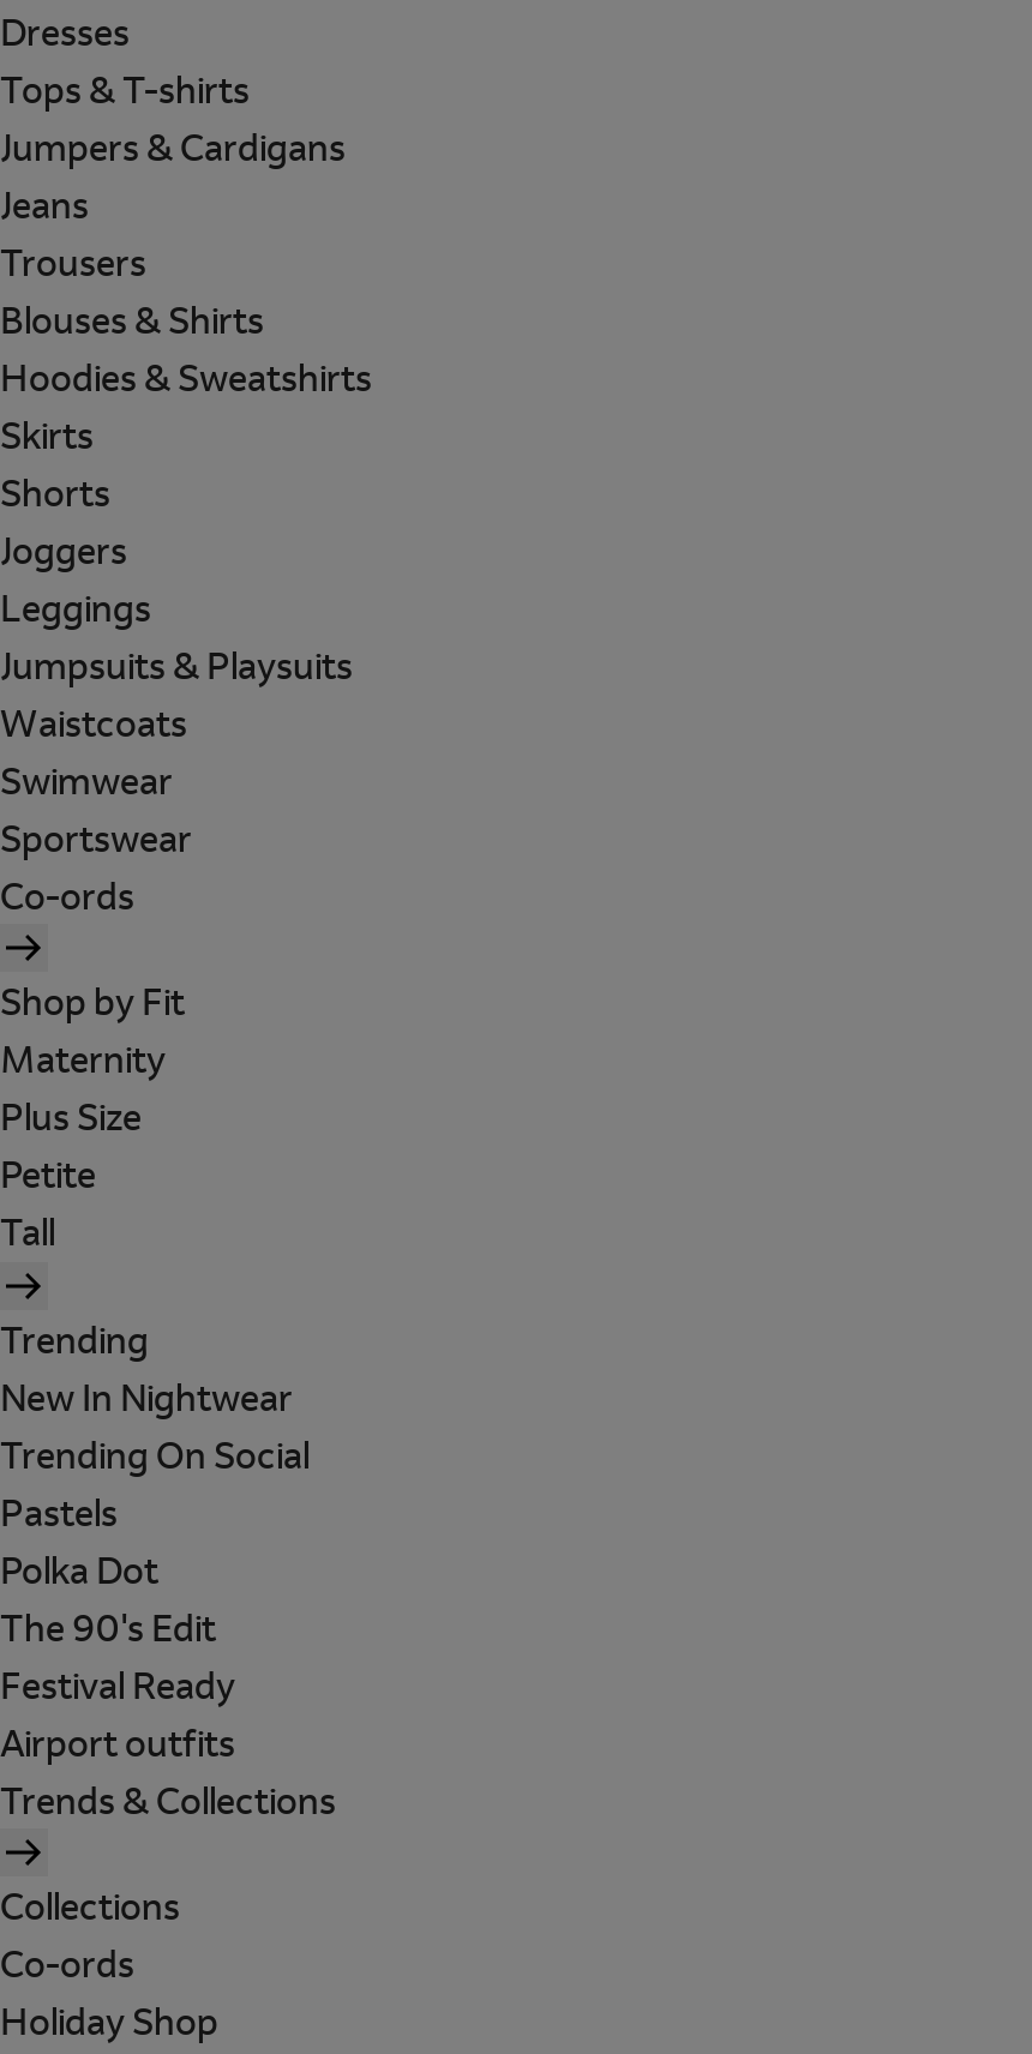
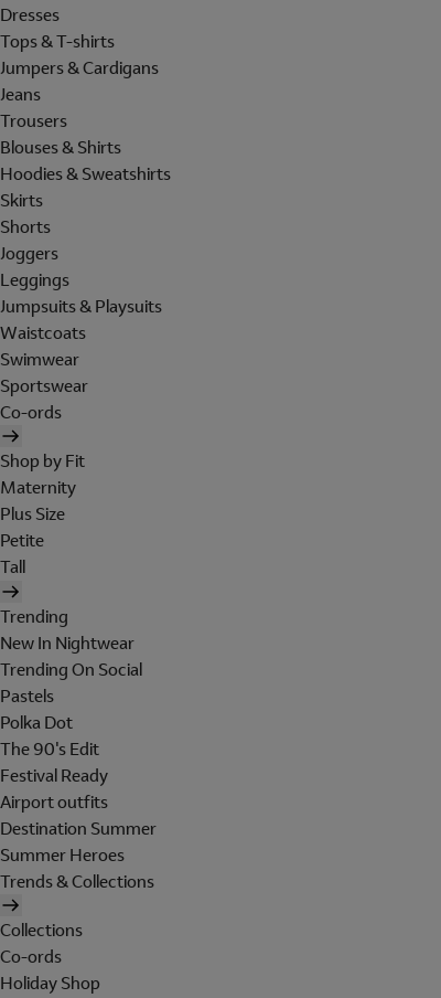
+ Destination Summer
+ Summer Heroes
